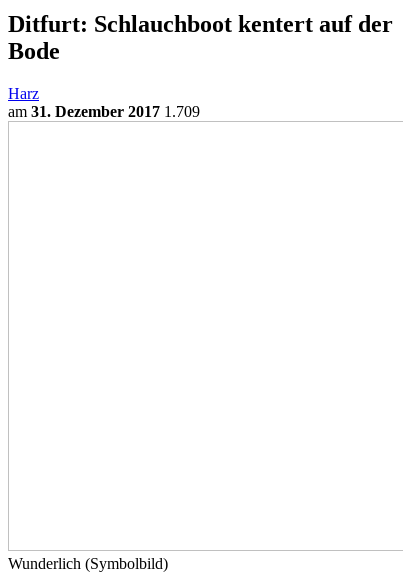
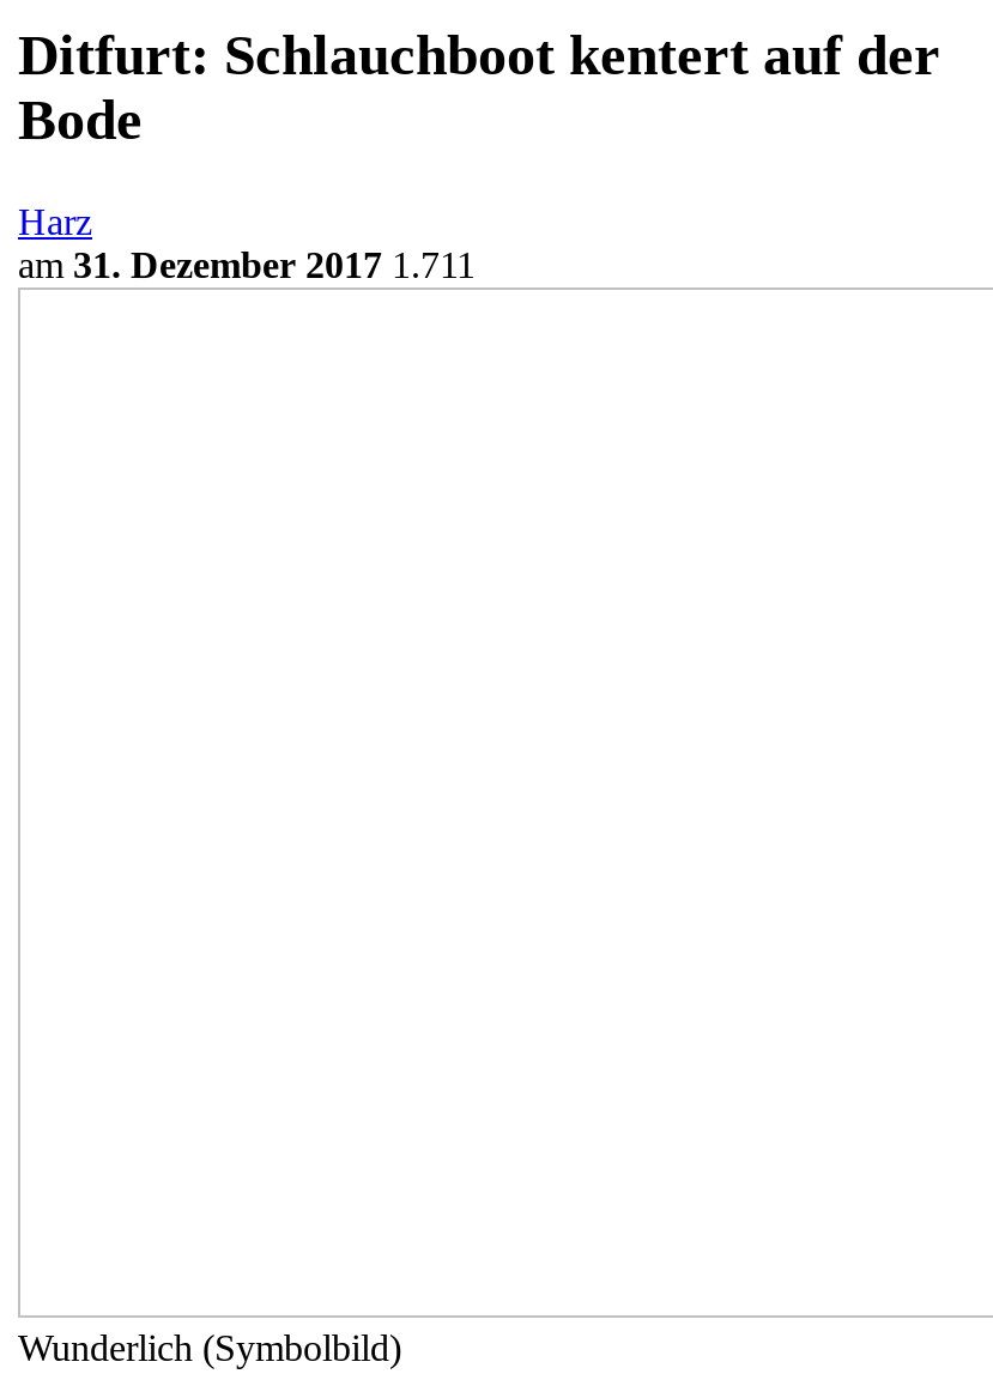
- am 31. Dezember 2017 1.709
+ am 31. Dezember 2017 1.711
